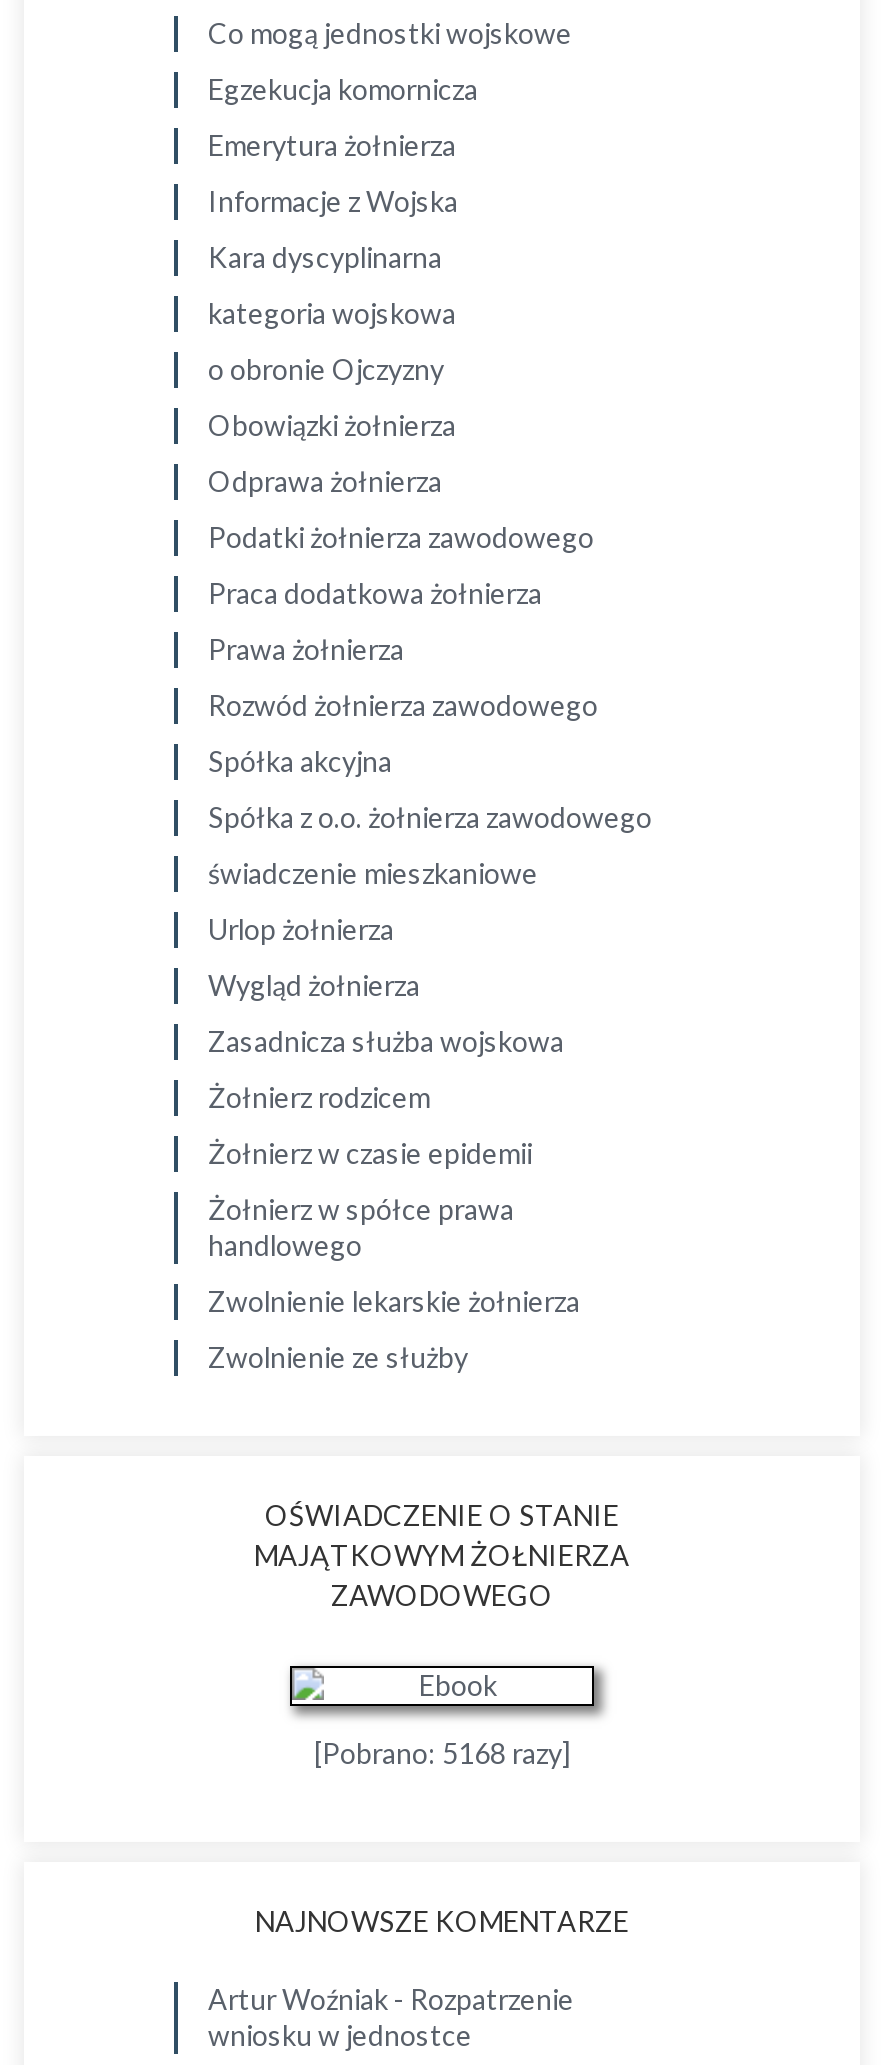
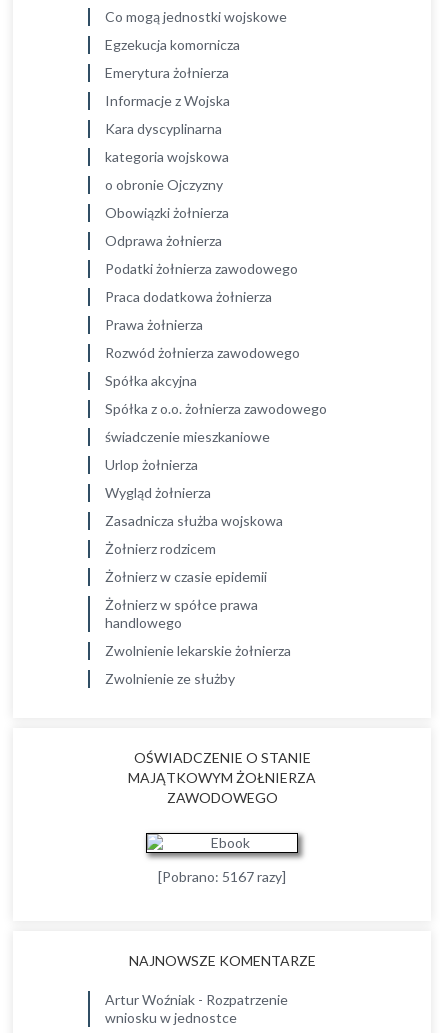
- [Pobrano: 5168 razy]
+ [Pobrano: 5167 razy]
